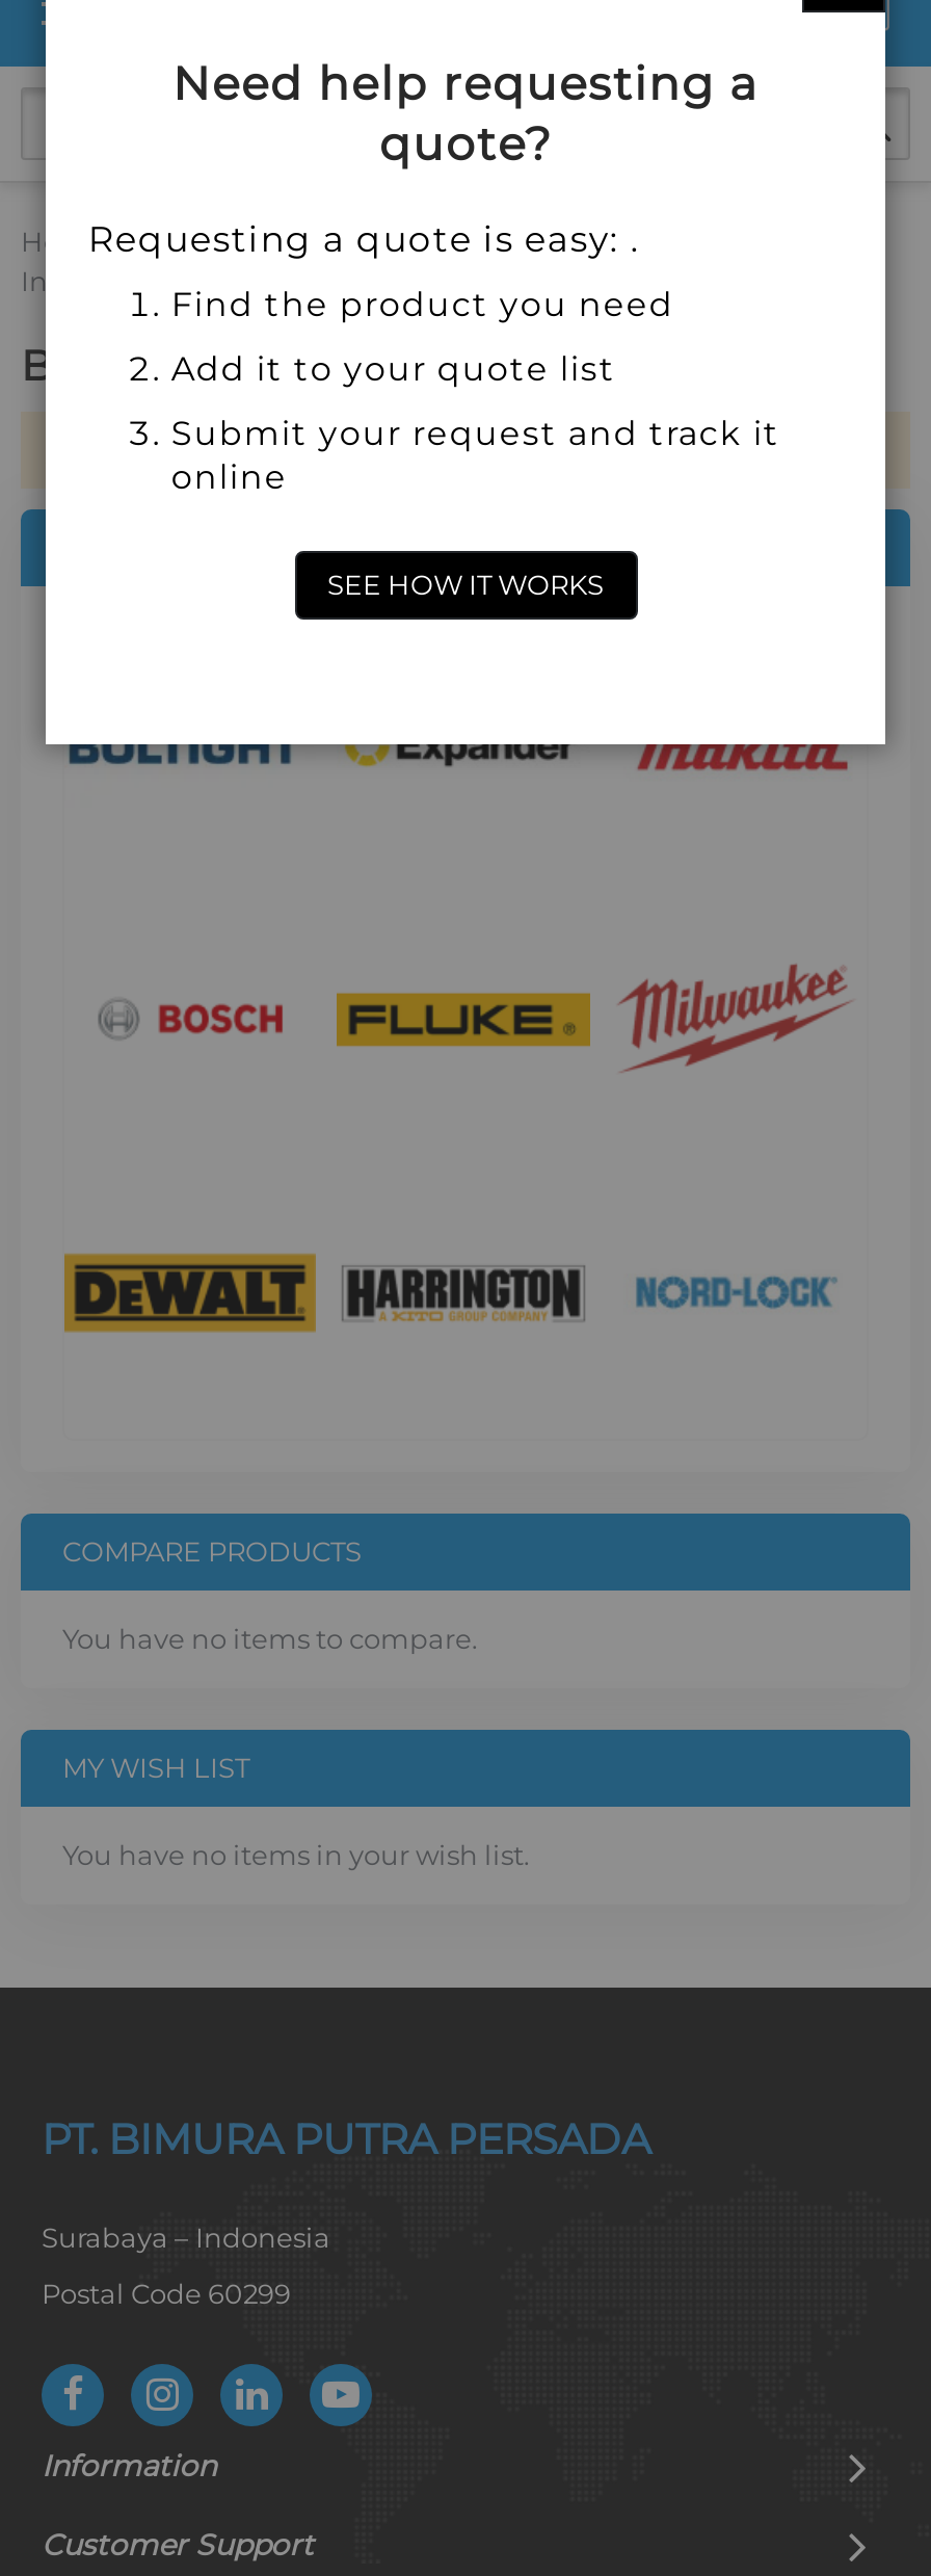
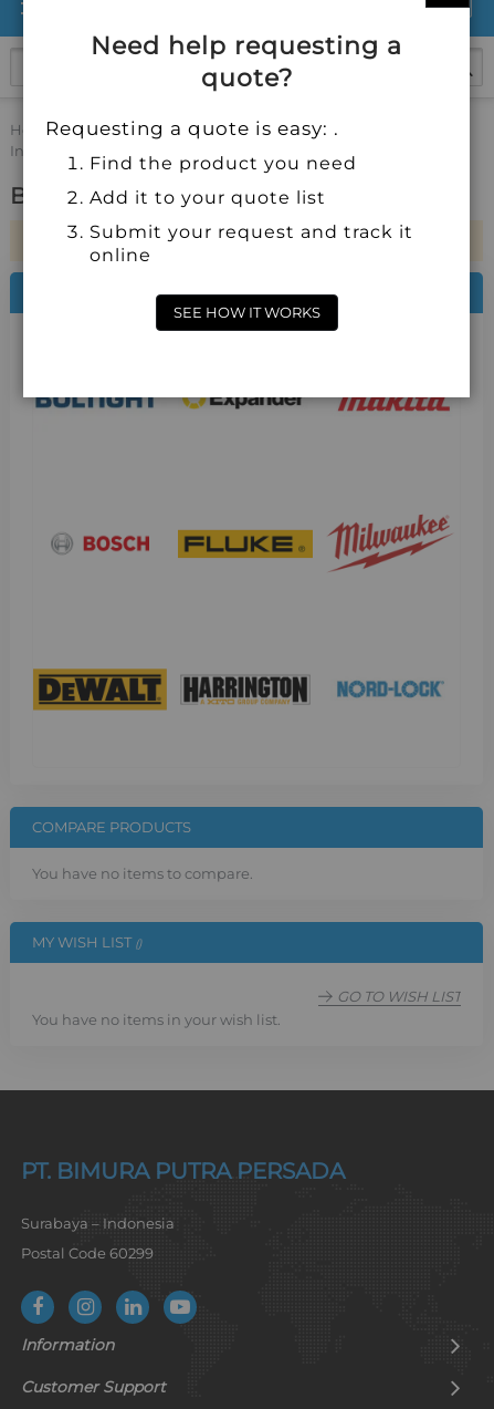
+ GO TO WISH LIST
